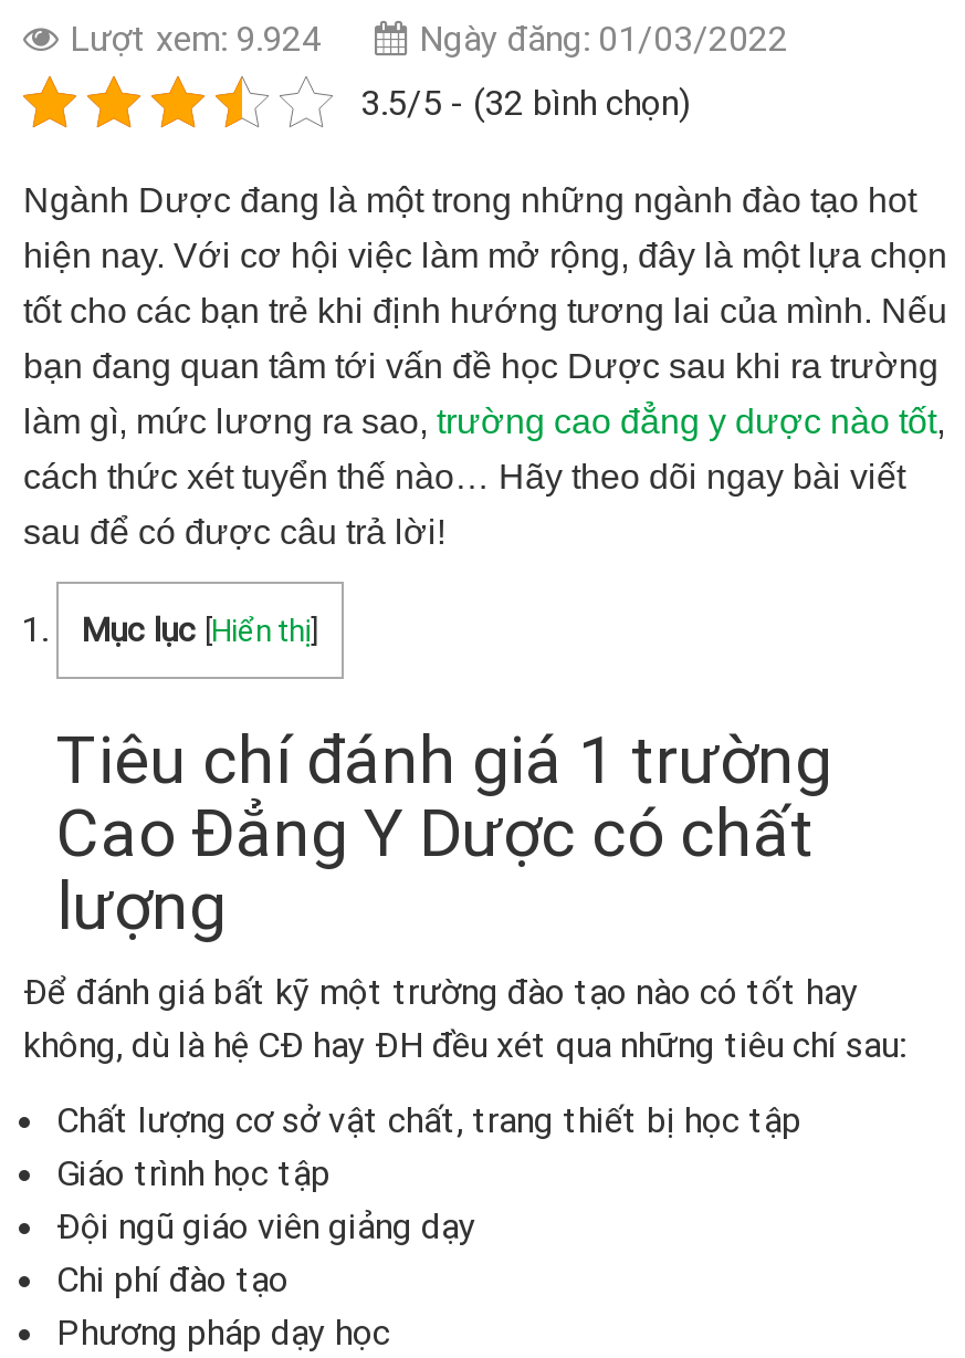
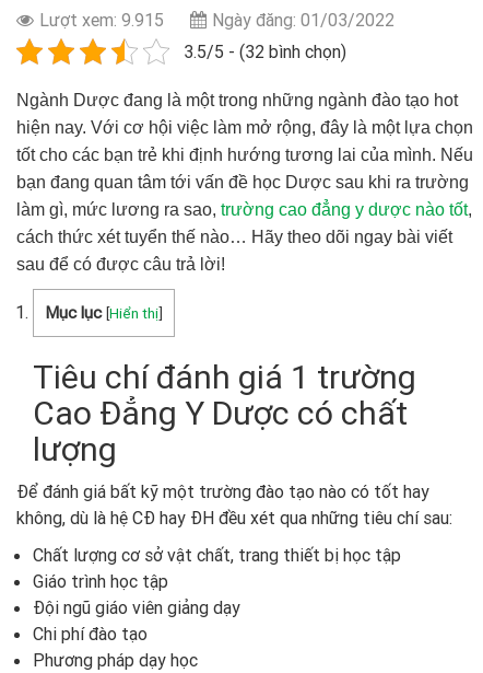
- Lượt xem: 9.924 Ngày đăng: 01/03/2022
+ Lượt xem: 9.915 Ngày đăng: 01/03/2022
